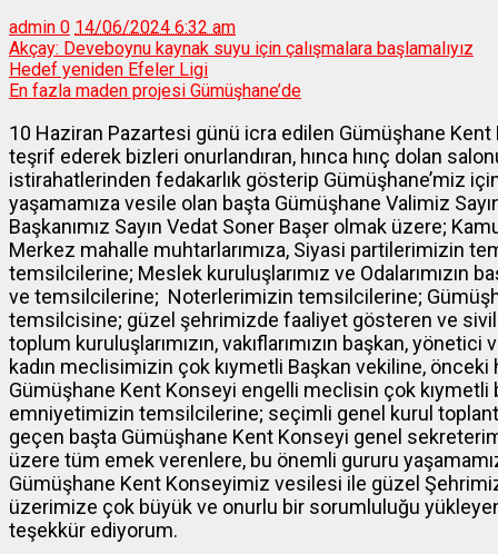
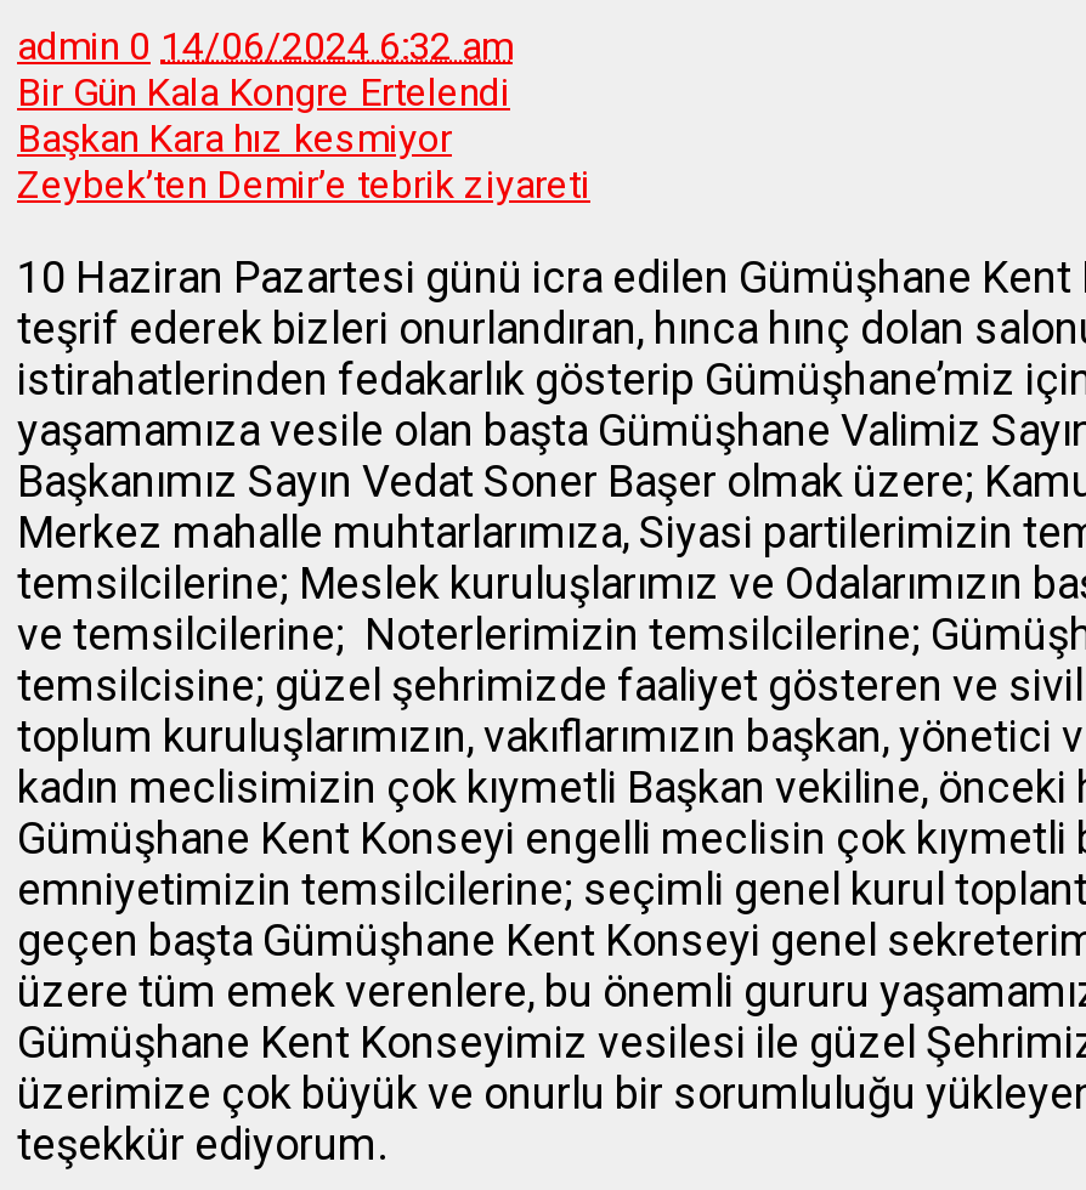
- Akçay: Deveboynu kaynak suyu için çalışmalara başlamalıyız
- Hedef yeniden Efeler Ligi
- En fazla maden projesi Gümüşhane’de
+ Bir Gün Kala Kongre Ertelendi
+ Başkan Kara hız kesmiyor
+ Zeybek’ten Demir’e tebrik ziyareti
